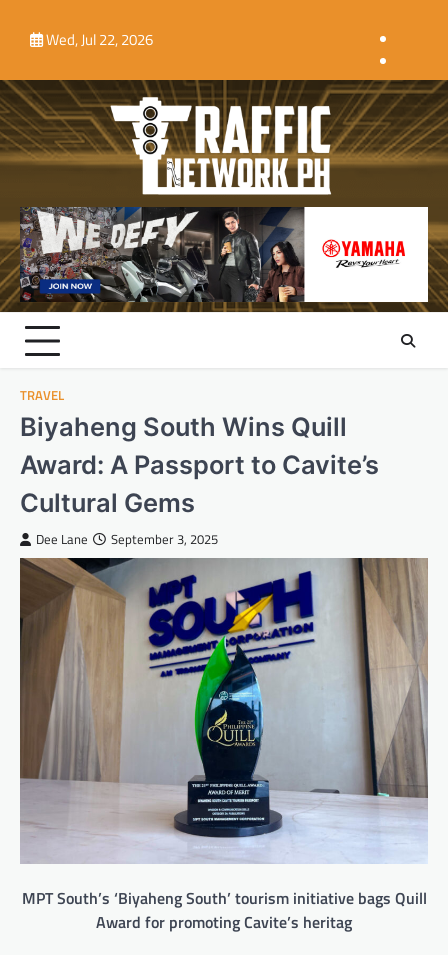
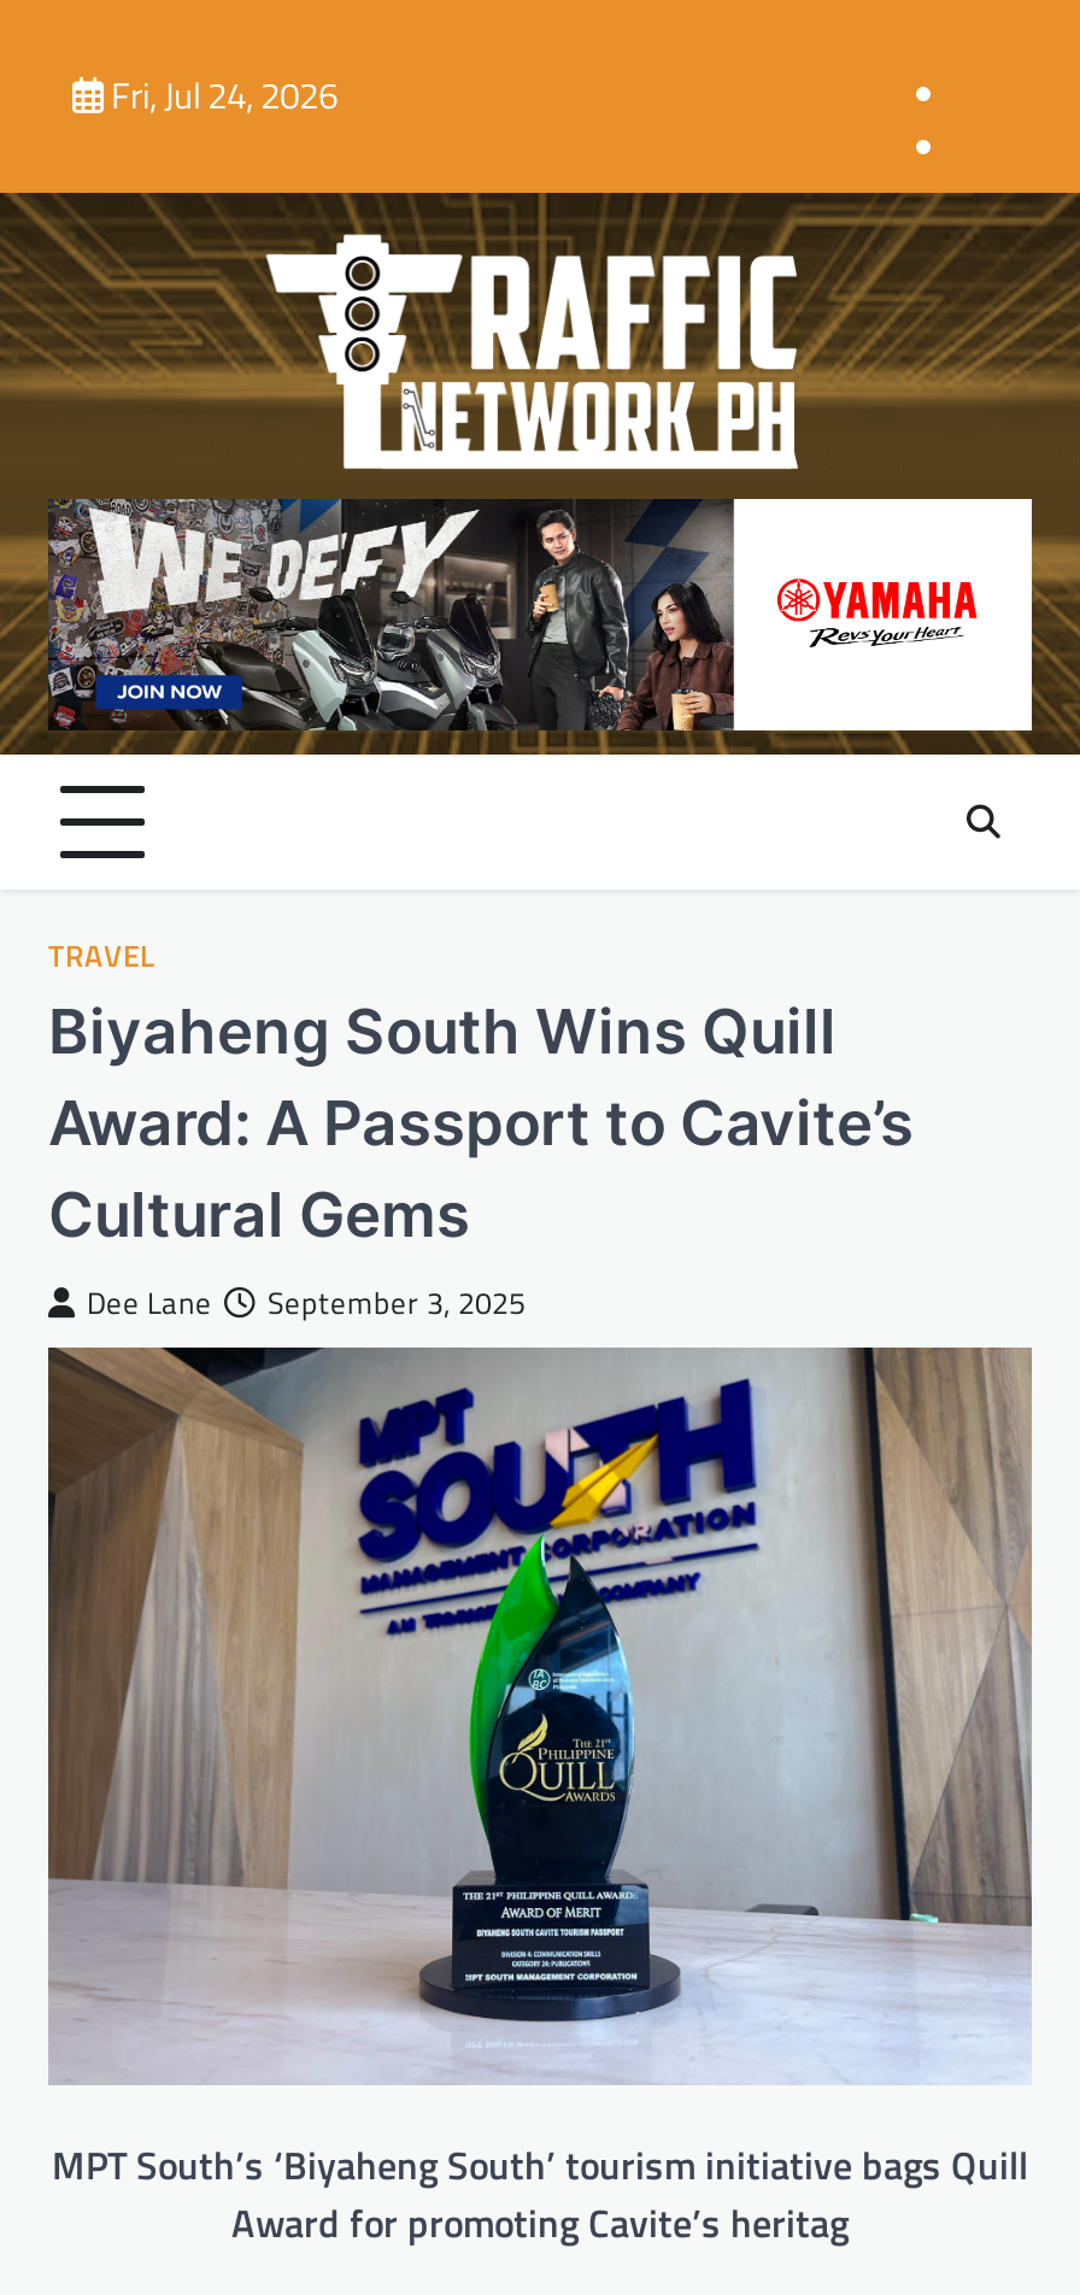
- Wed, Jul 22, 2026
+ Fri, Jul 24, 2026
